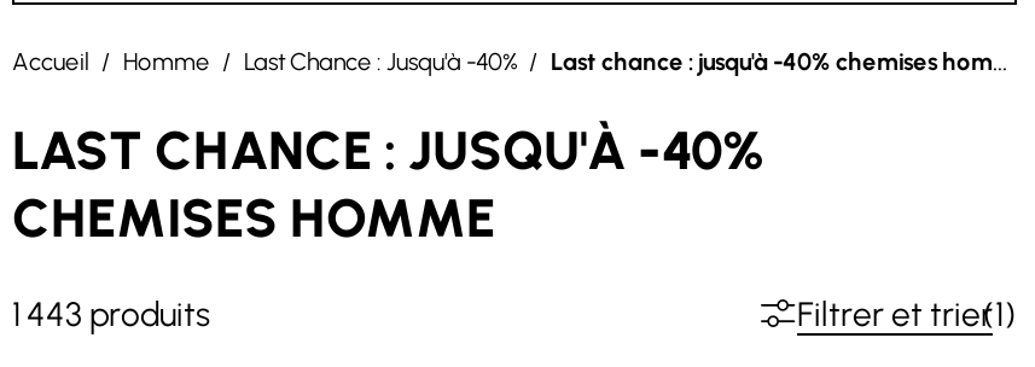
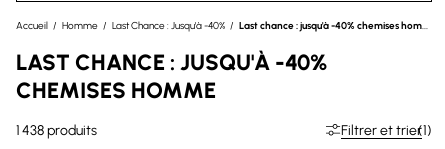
- 1 443 produits
+ 1 438 produits
